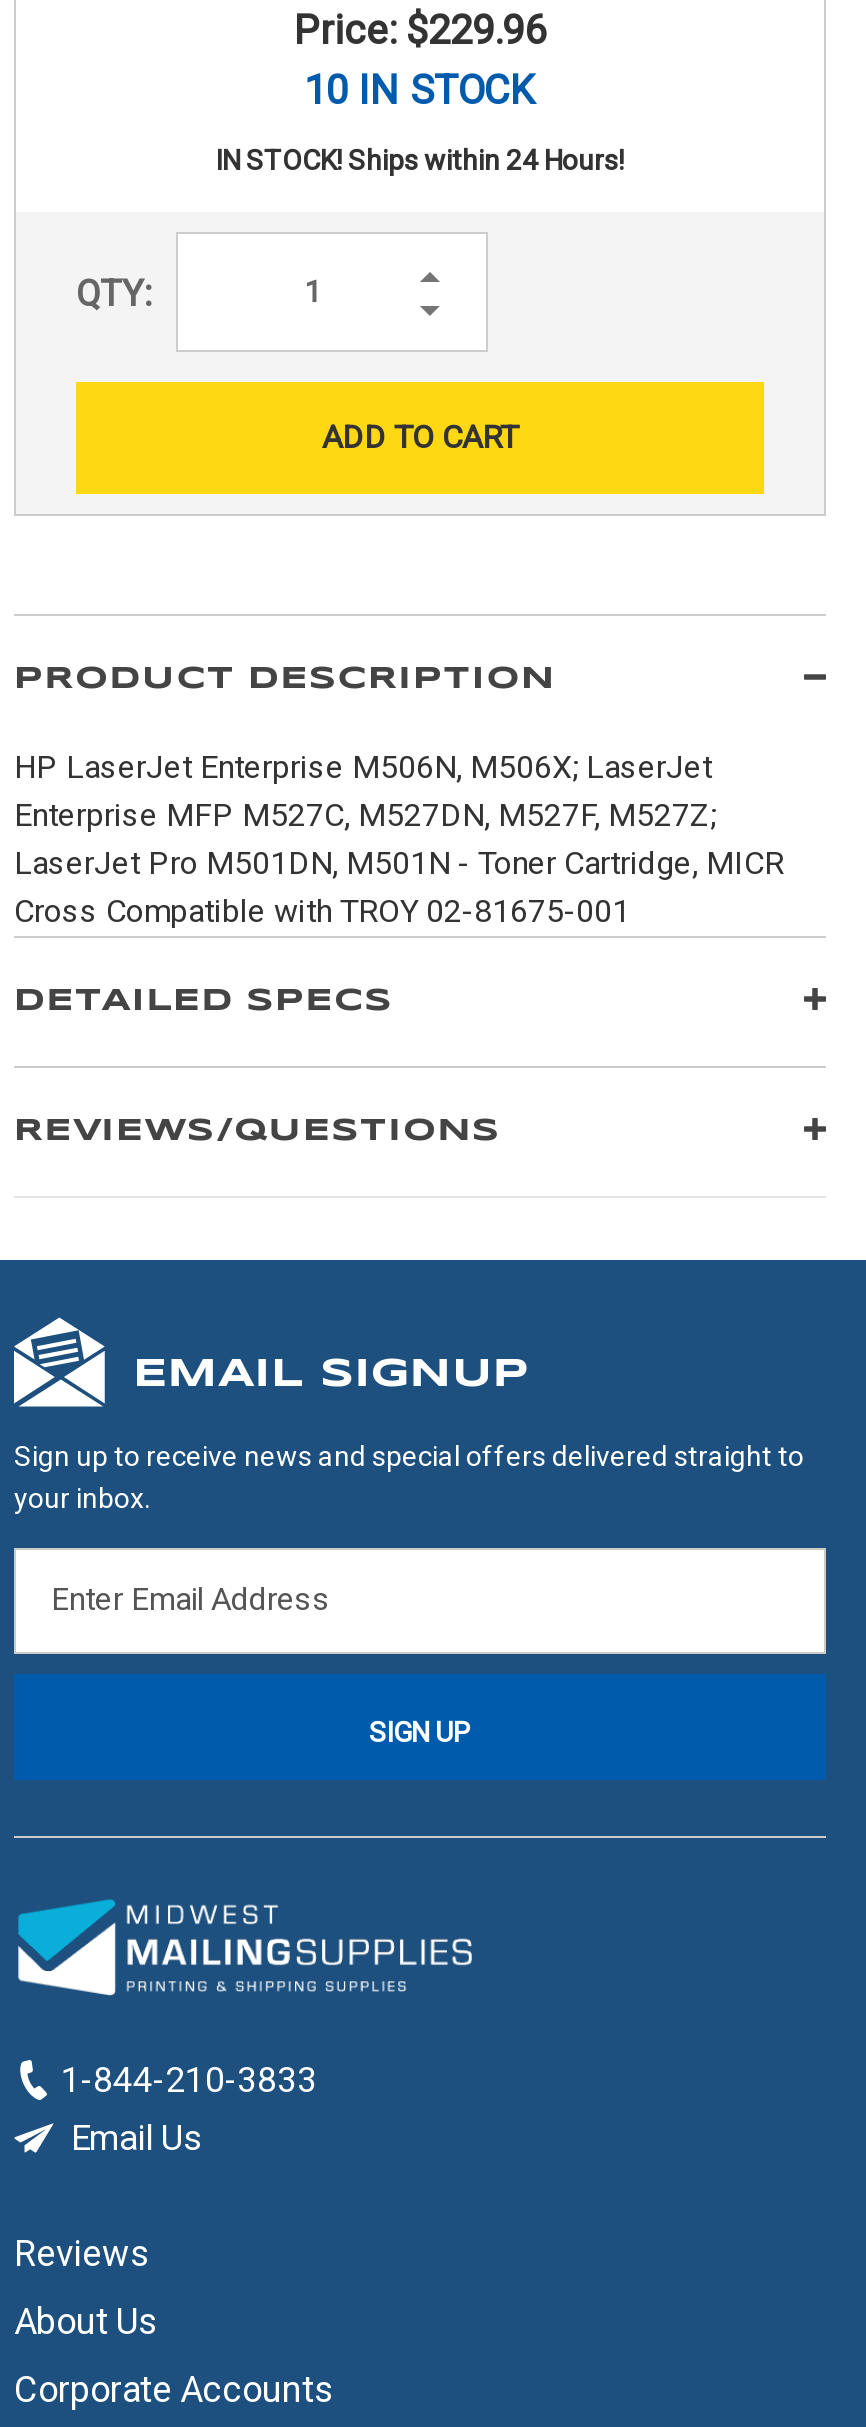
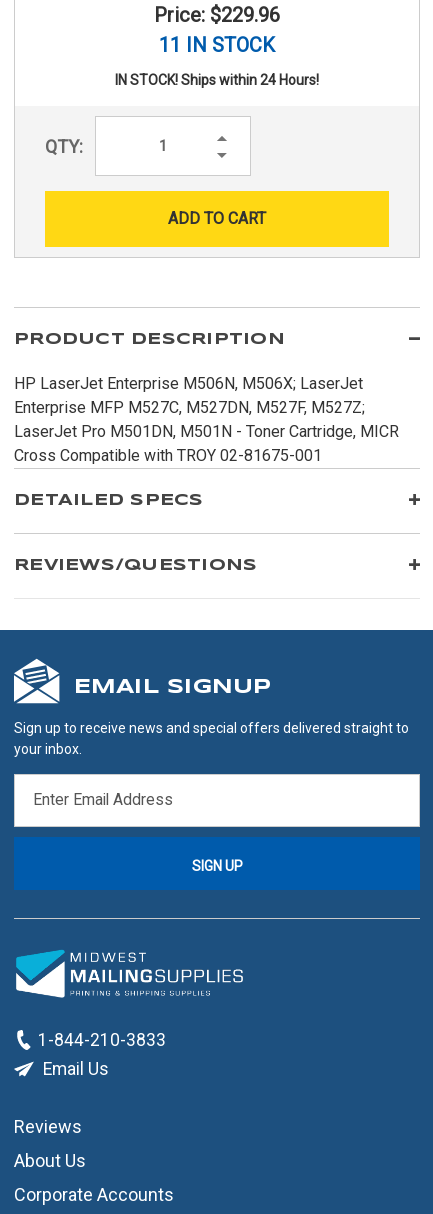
- 10 IN STOCK
+ 11 IN STOCK
